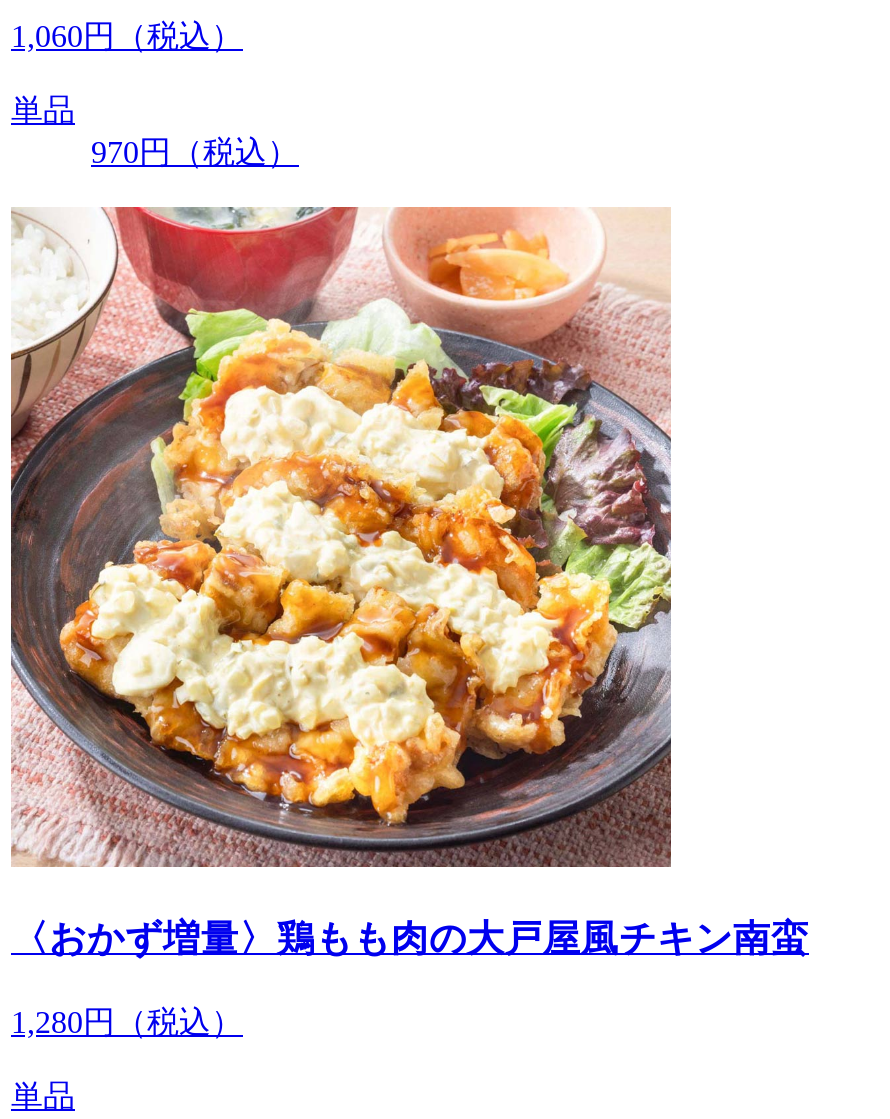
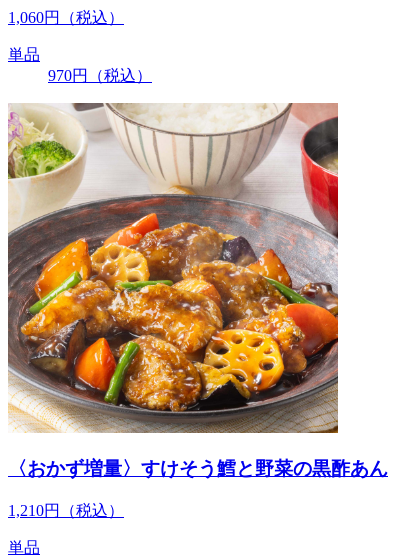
- [image]
- 〈おかず増量〉鶏もも肉の大戸屋風チキン南蛮
+ [image]
+ 〈おかず増量〉すけそう鱈と野菜の黒酢あん

- 1,280円（税込）
+ 1,210円（税込）
